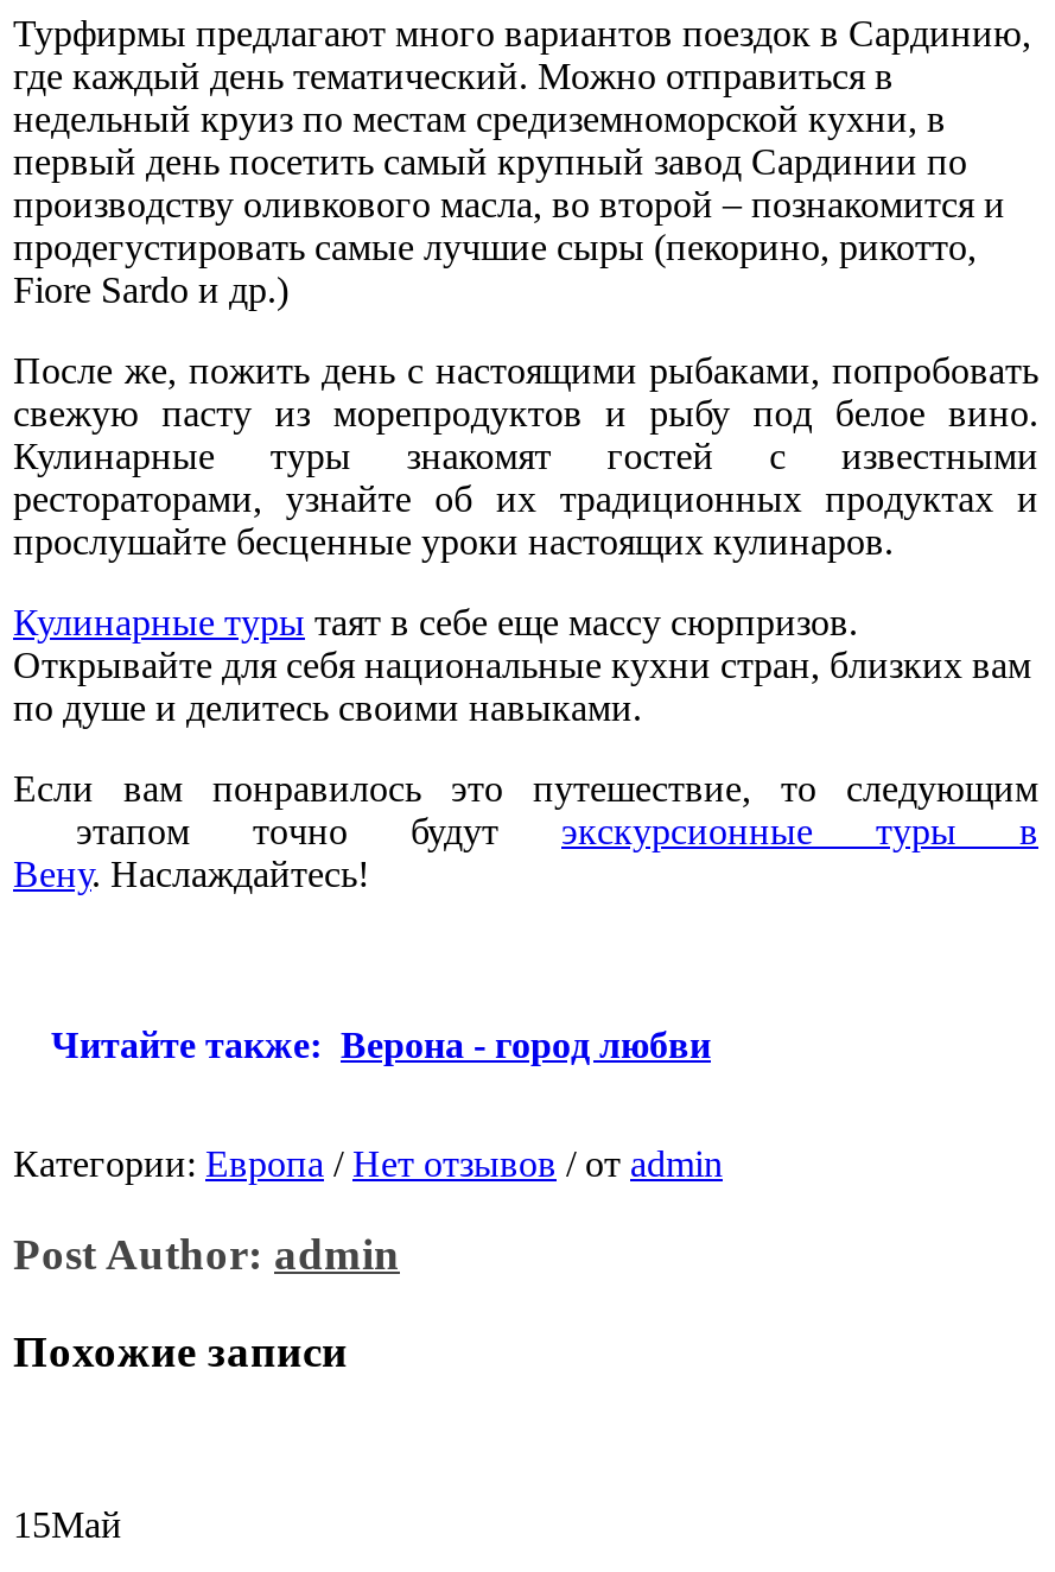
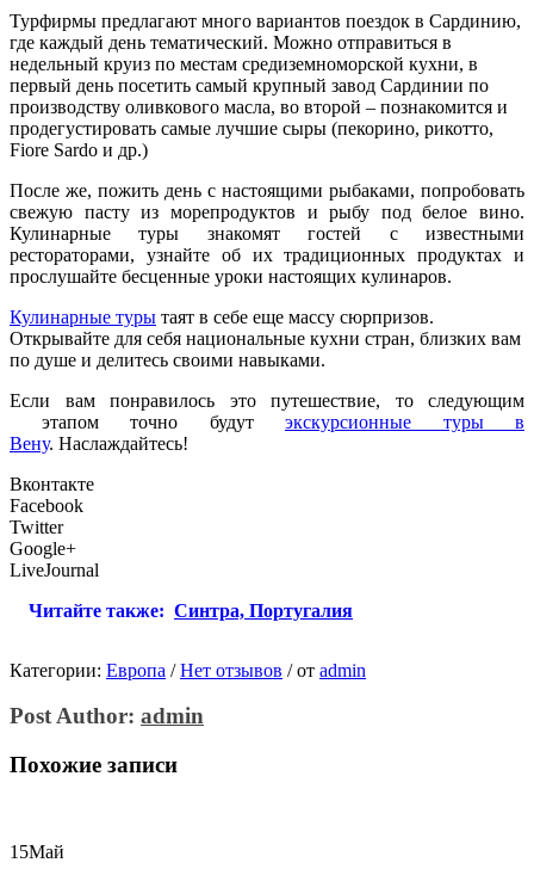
- Читайте также: Верона - город любви
+ Вконтакте
+ Facebook
+ Twitter
+ Google+
+ LiveJournal
+ Читайте также: Синтра, Португалия
